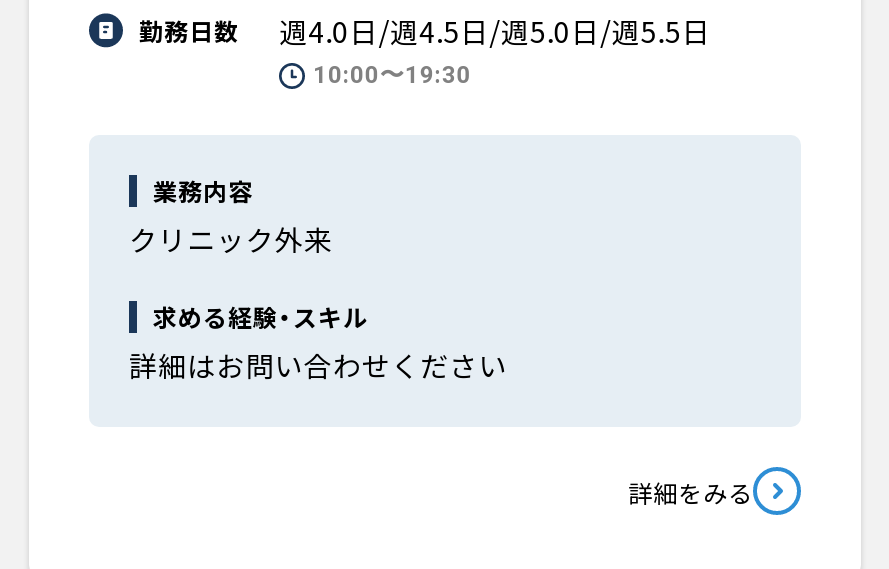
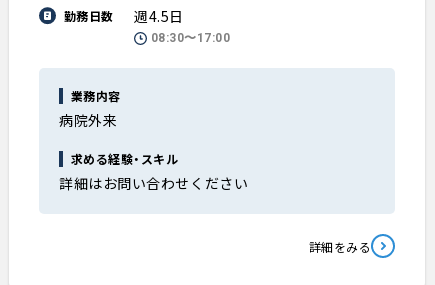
- 週4.0日/週4.5日/週5.0日/週5.5日
- 10:00〜19:30
+ 週4.5日
+ 08:30〜17:00

- クリニック外来
+ 病院外来
